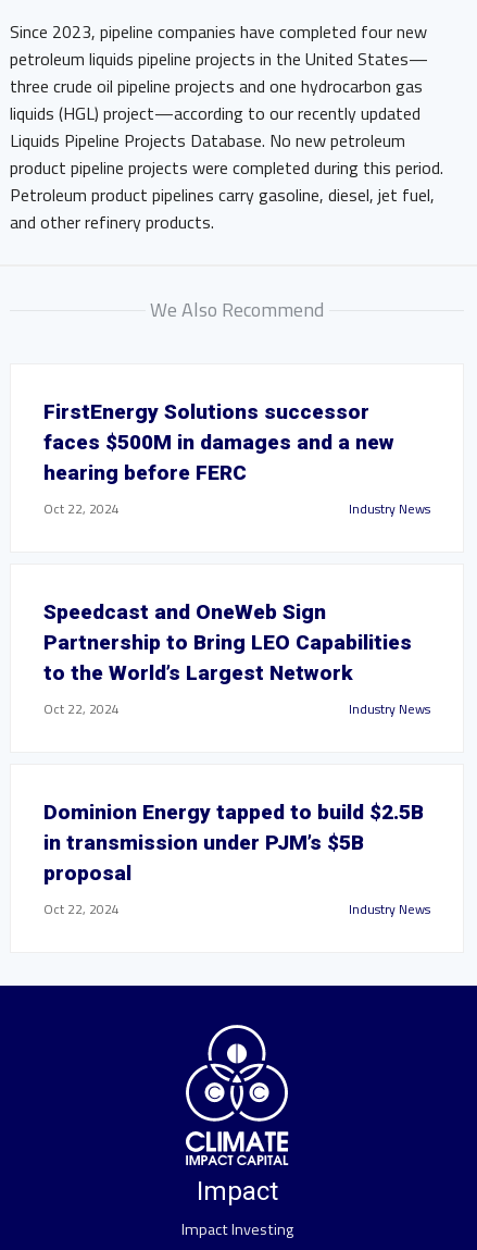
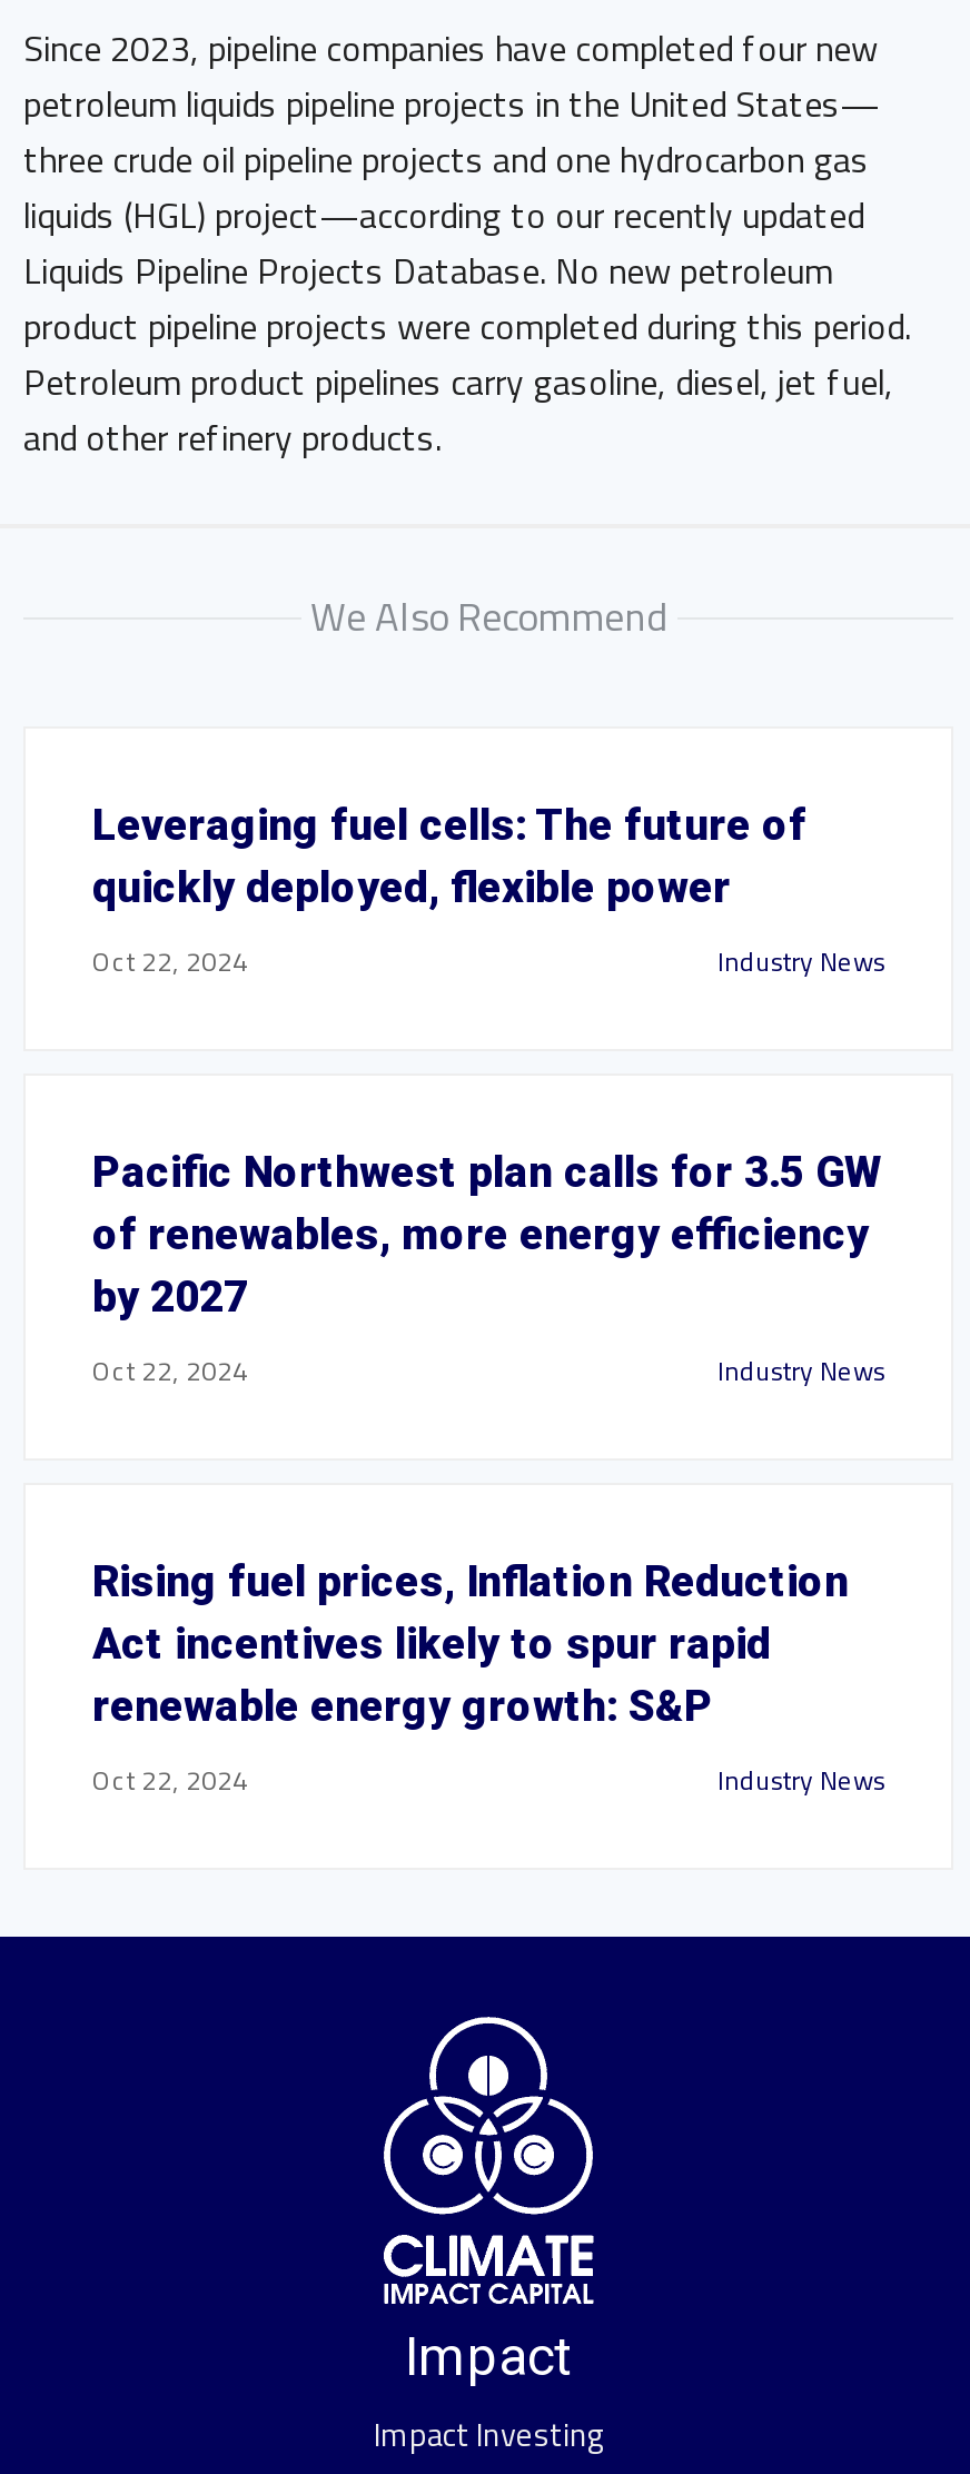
- FirstEnergy Solutions successor
- faces $500M in damages and a new
- hearing before FERC
+ Leveraging fuel cells: The future of
+ quickly deployed, flexible power

- Speedcast and OneWeb Sign
- Partnership to Bring LEO Capabilities
- to the World’s Largest Network
+ Pacific Northwest plan calls for 3.5 GW
+ of renewables, more energy efficiency
+ by 2027

- Dominion Energy tapped to build $2.5B
- in transmission under PJM’s $5B
- proposal
+ Rising fuel prices, Inflation Reduction
+ Act incentives likely to spur rapid
+ renewable energy growth: S&P
